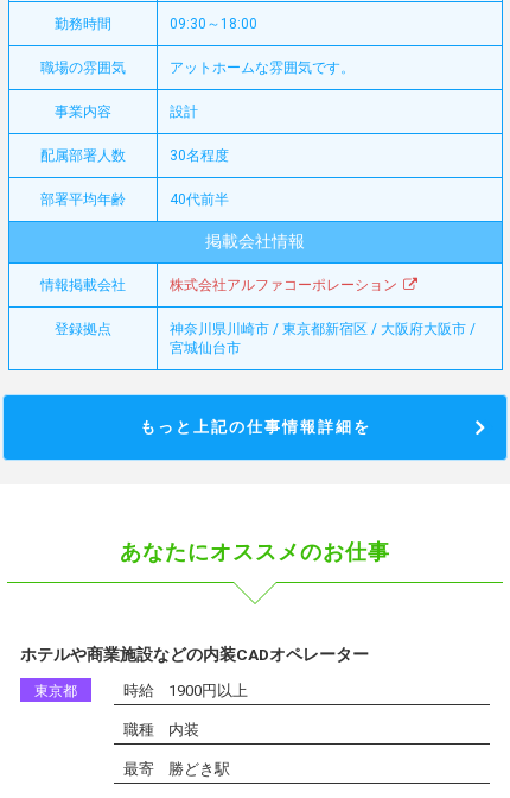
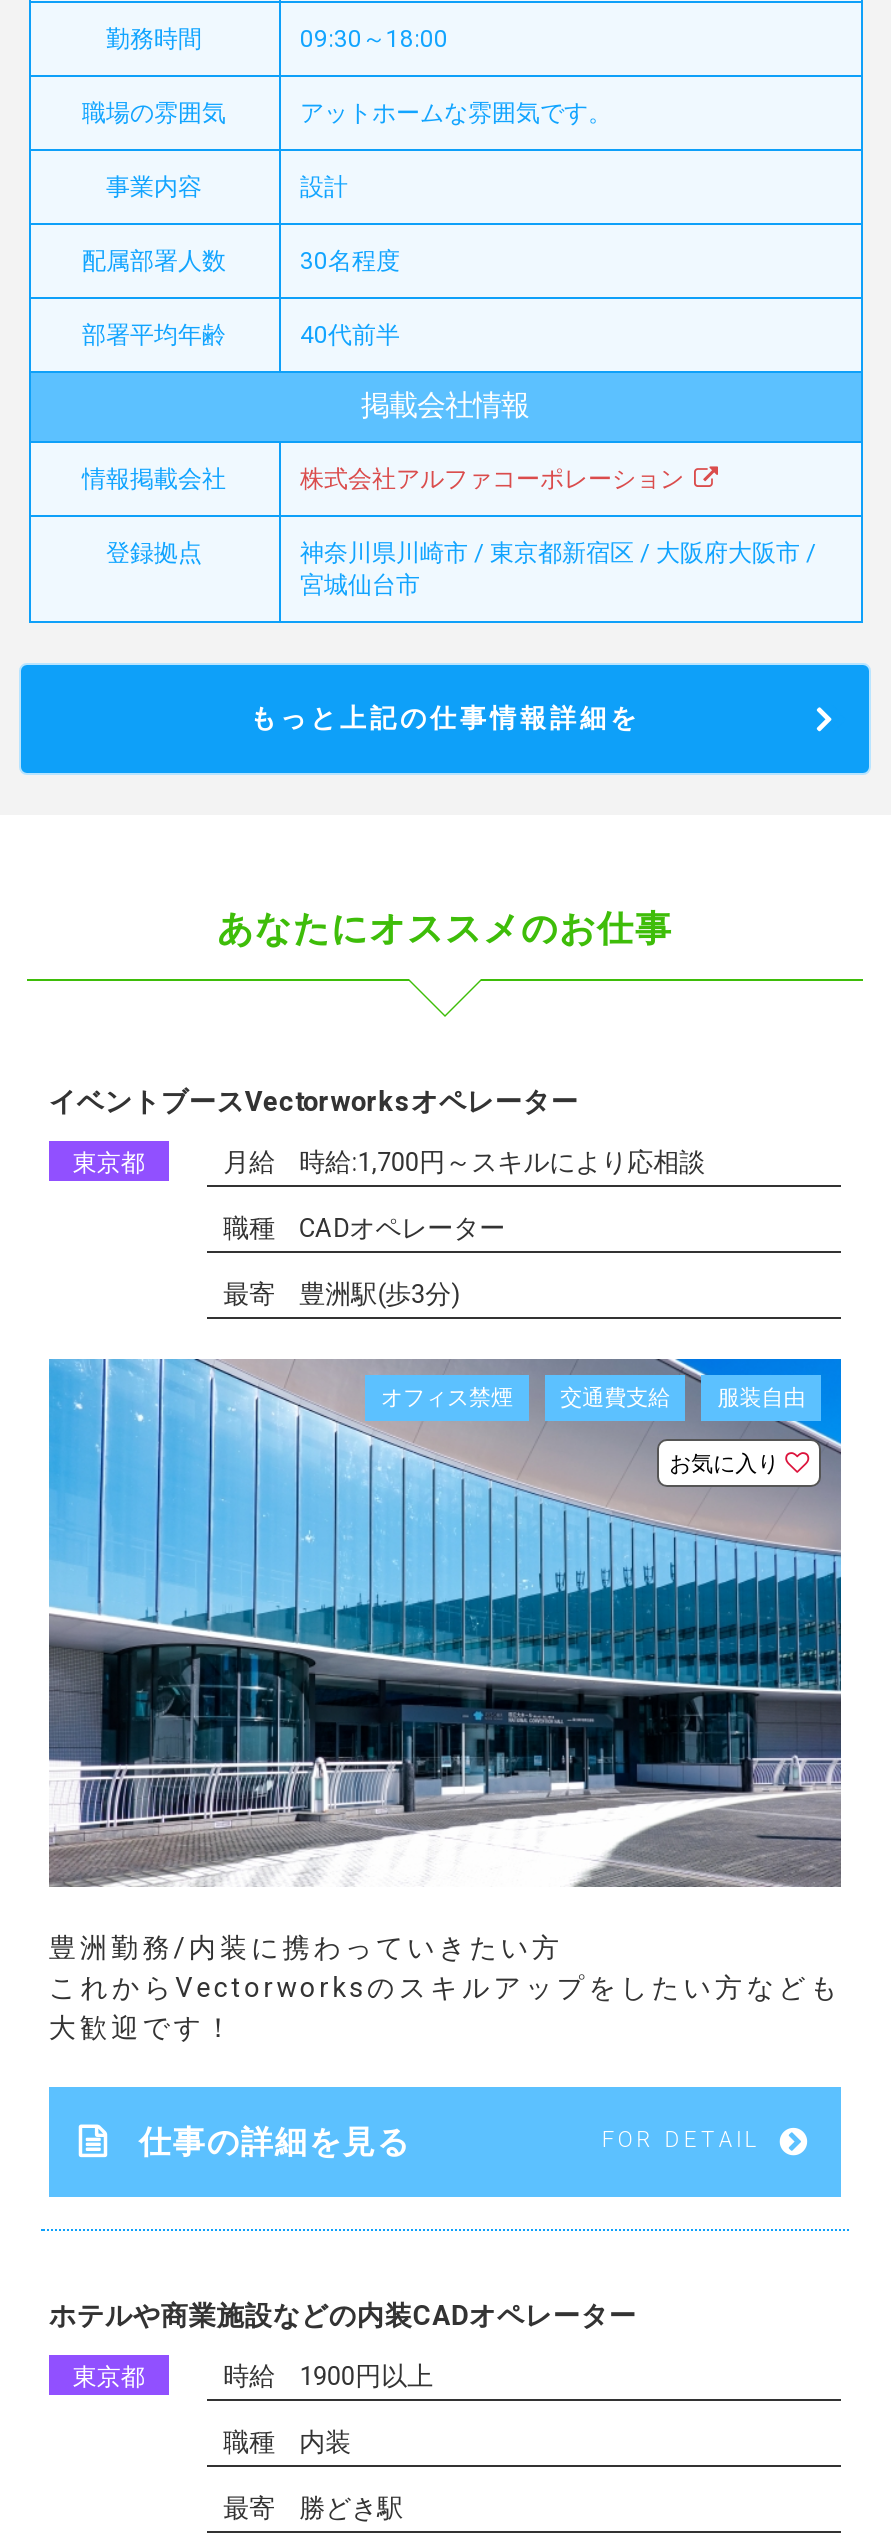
+ [image]
+ お気に入り

+ イベントブースVectorworksオペレーター
+ 東京都
+ 月給
+ 時給:1,700円～スキルにより応相談
+ 職種
+ CADオペレーター
+ 最寄
+ 豊洲駅(歩3分)

+ 豊洲勤務/内装に携わっていきたい方
+ これからVectorworksのスキルアップをしたい方なども
+ 大歓迎です！
+ 仕事の詳細を見る
+ FOR DETAIL

+ オフィス禁煙
+ 交通費支給
+ 服装自由
